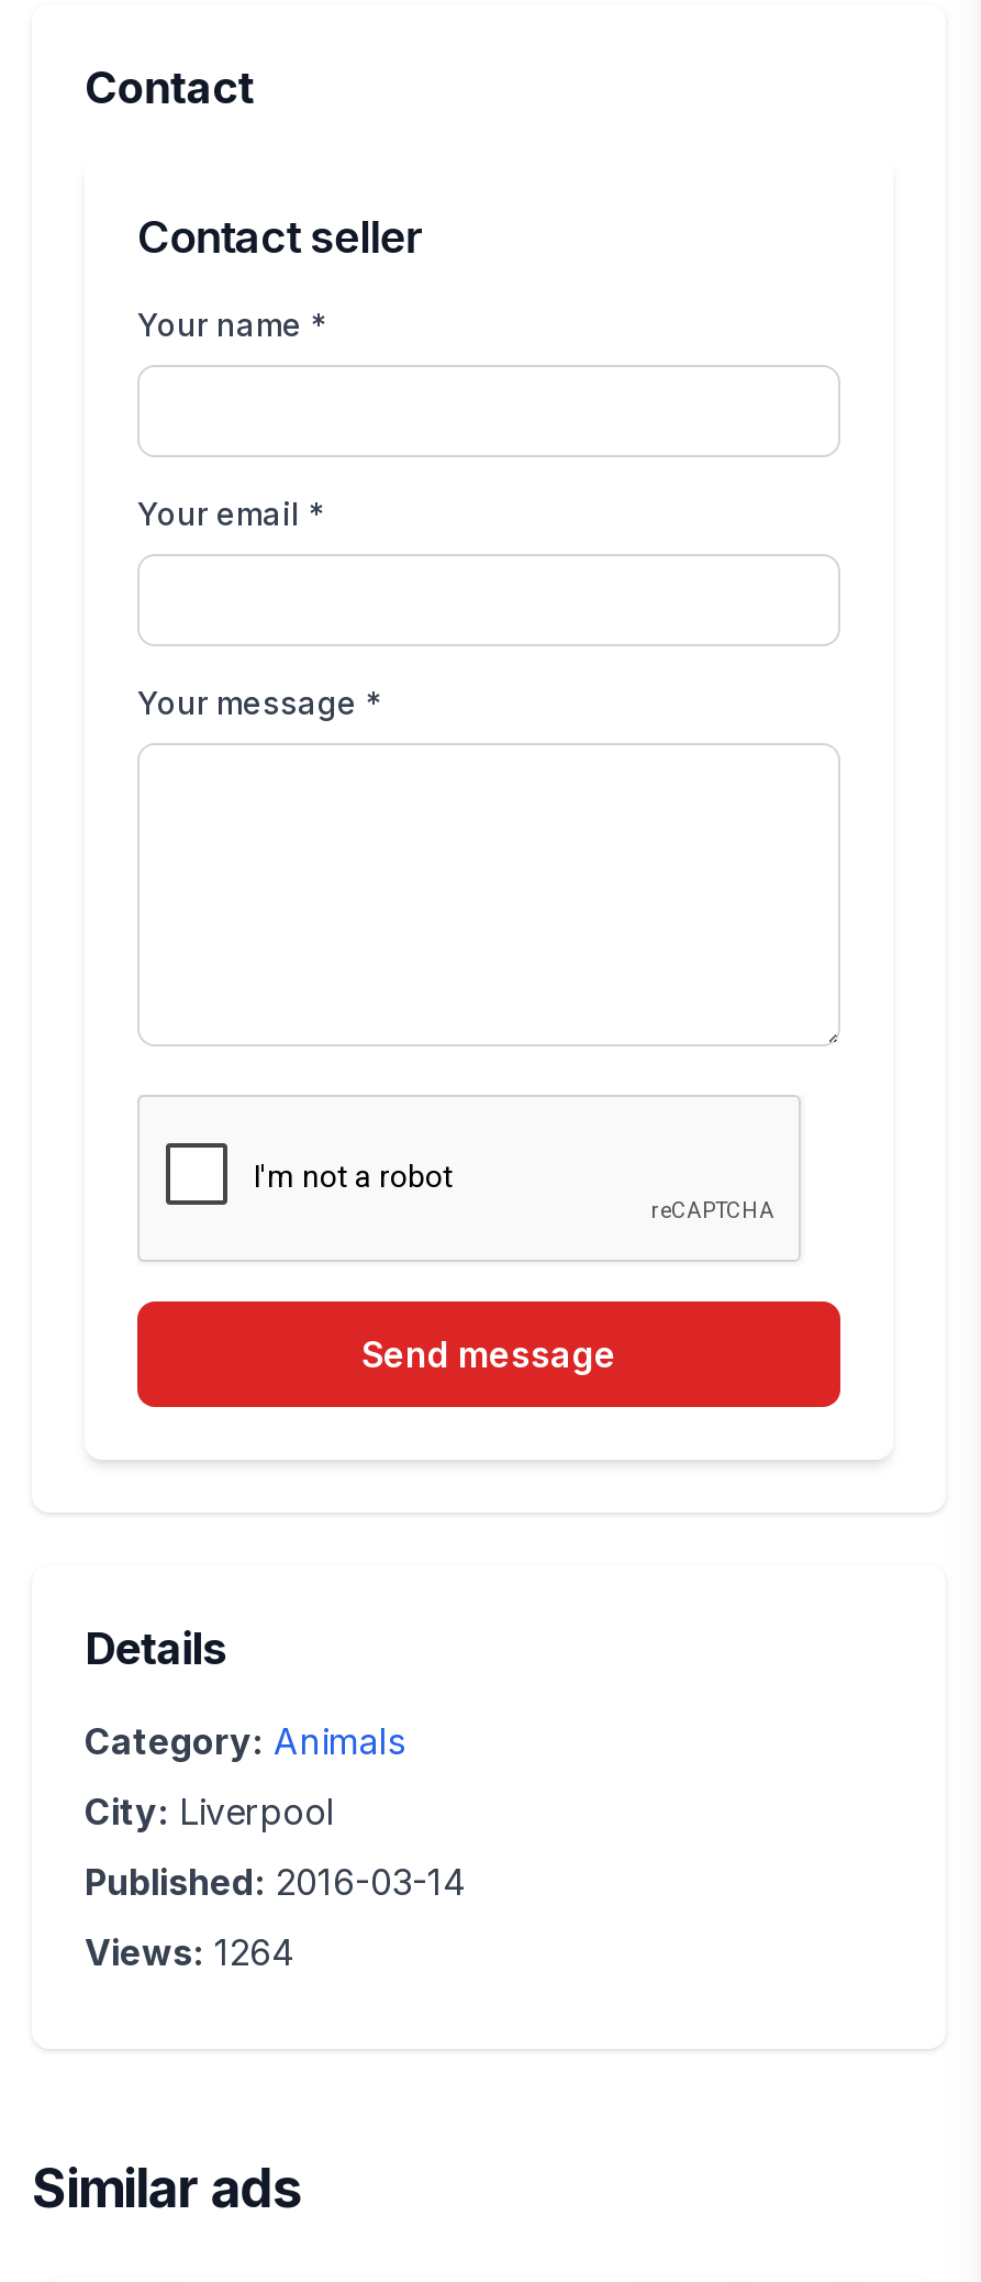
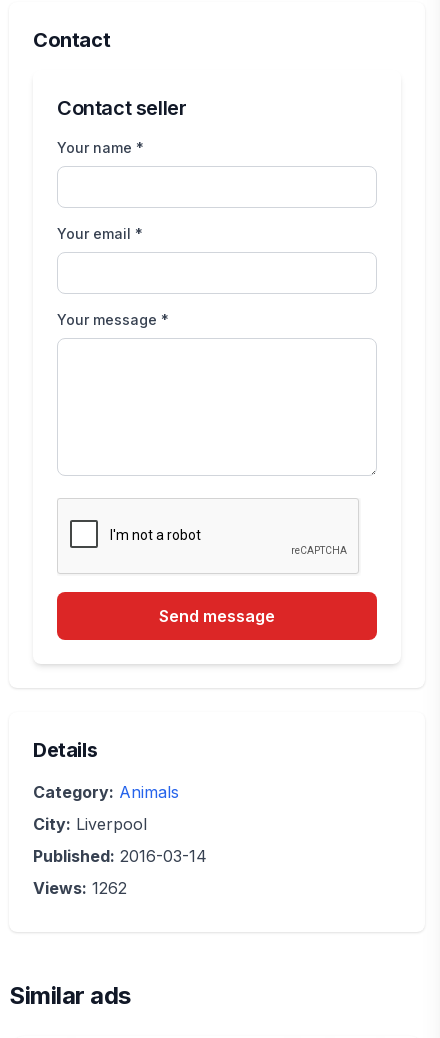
- Views: 1264
+ Views: 1262
